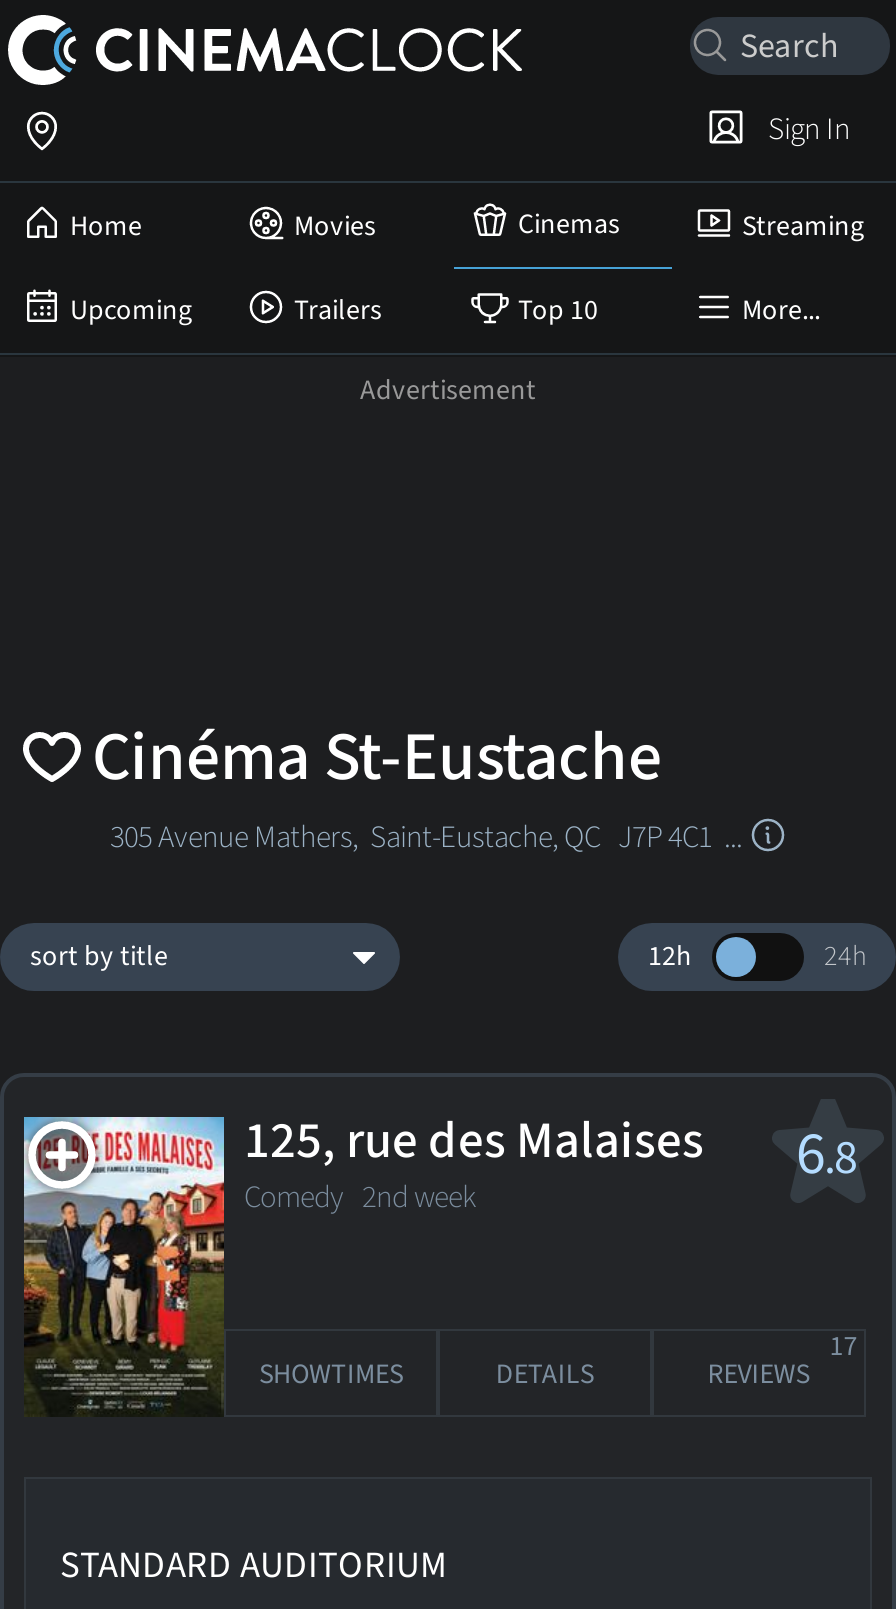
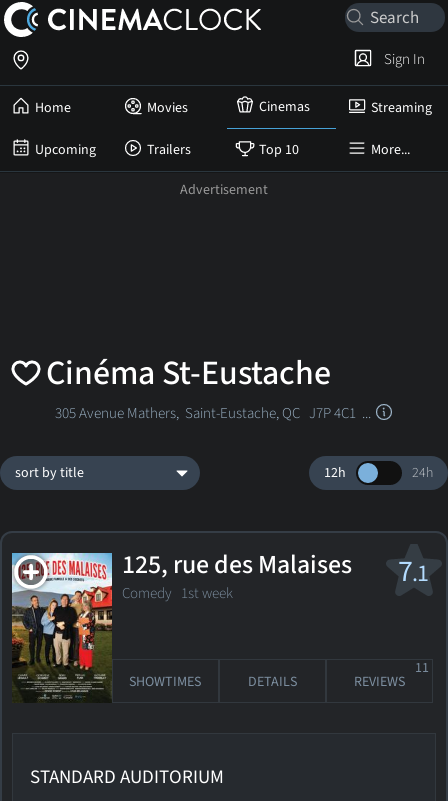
- 125, rue des Malaises 6.8
+ 125, rue des Malaises 7.1

- Comedy 2nd week
+ Comedy 1st week

- 17
+ 11
